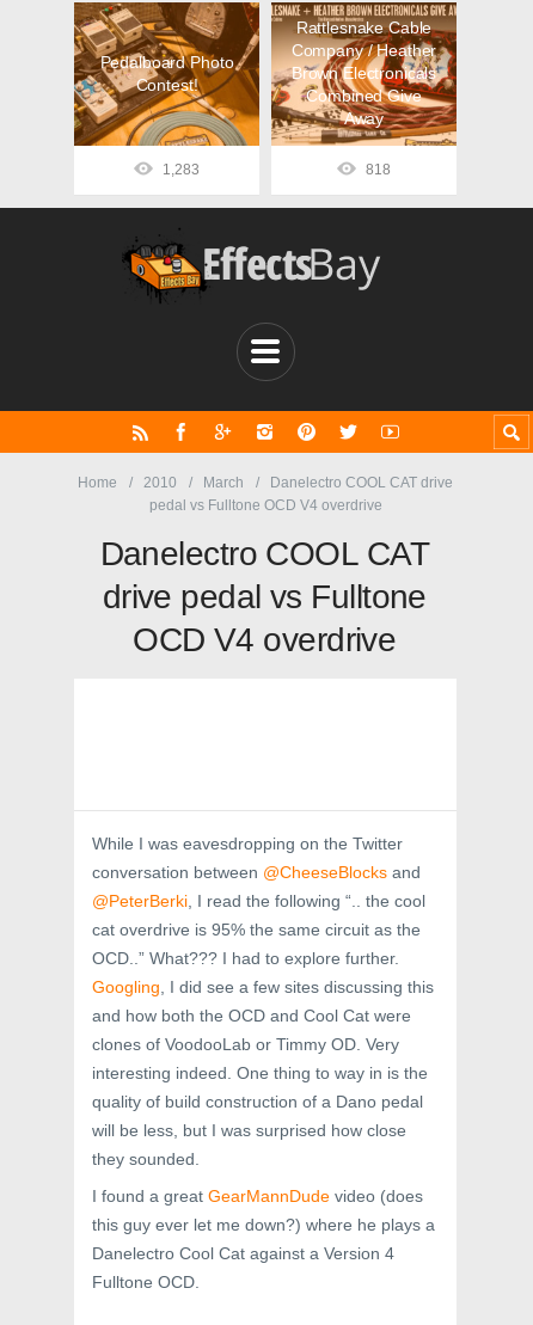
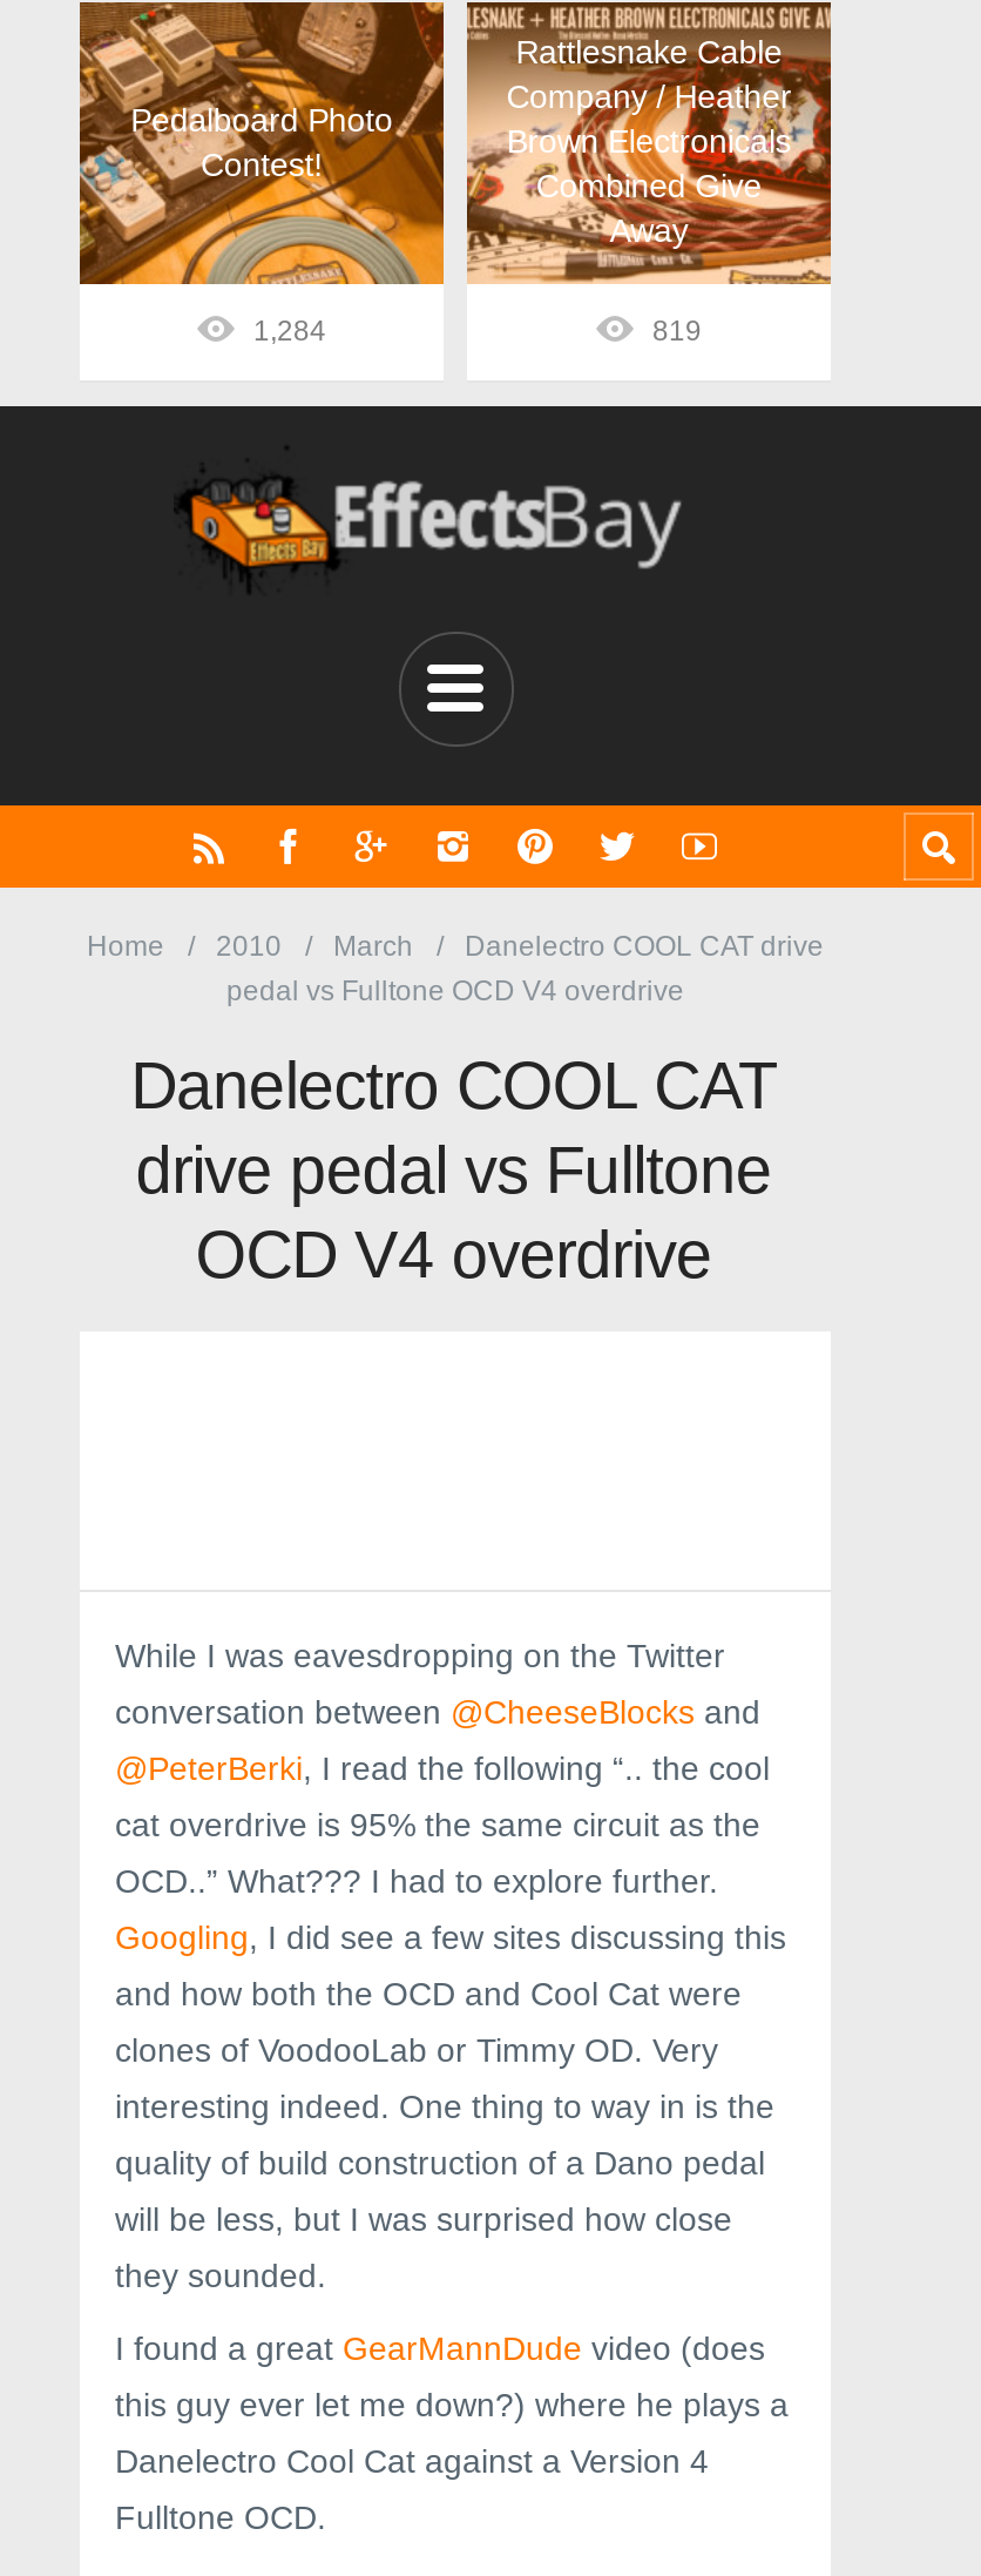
- 1,283
+ 1,284

- 818
+ 819
